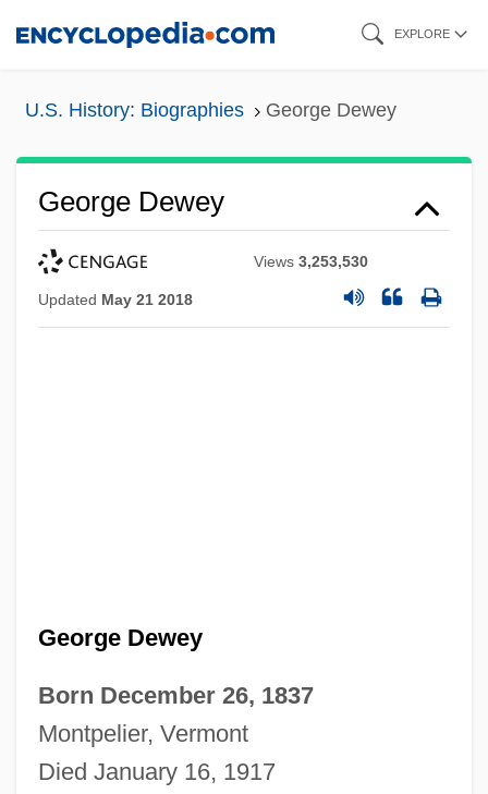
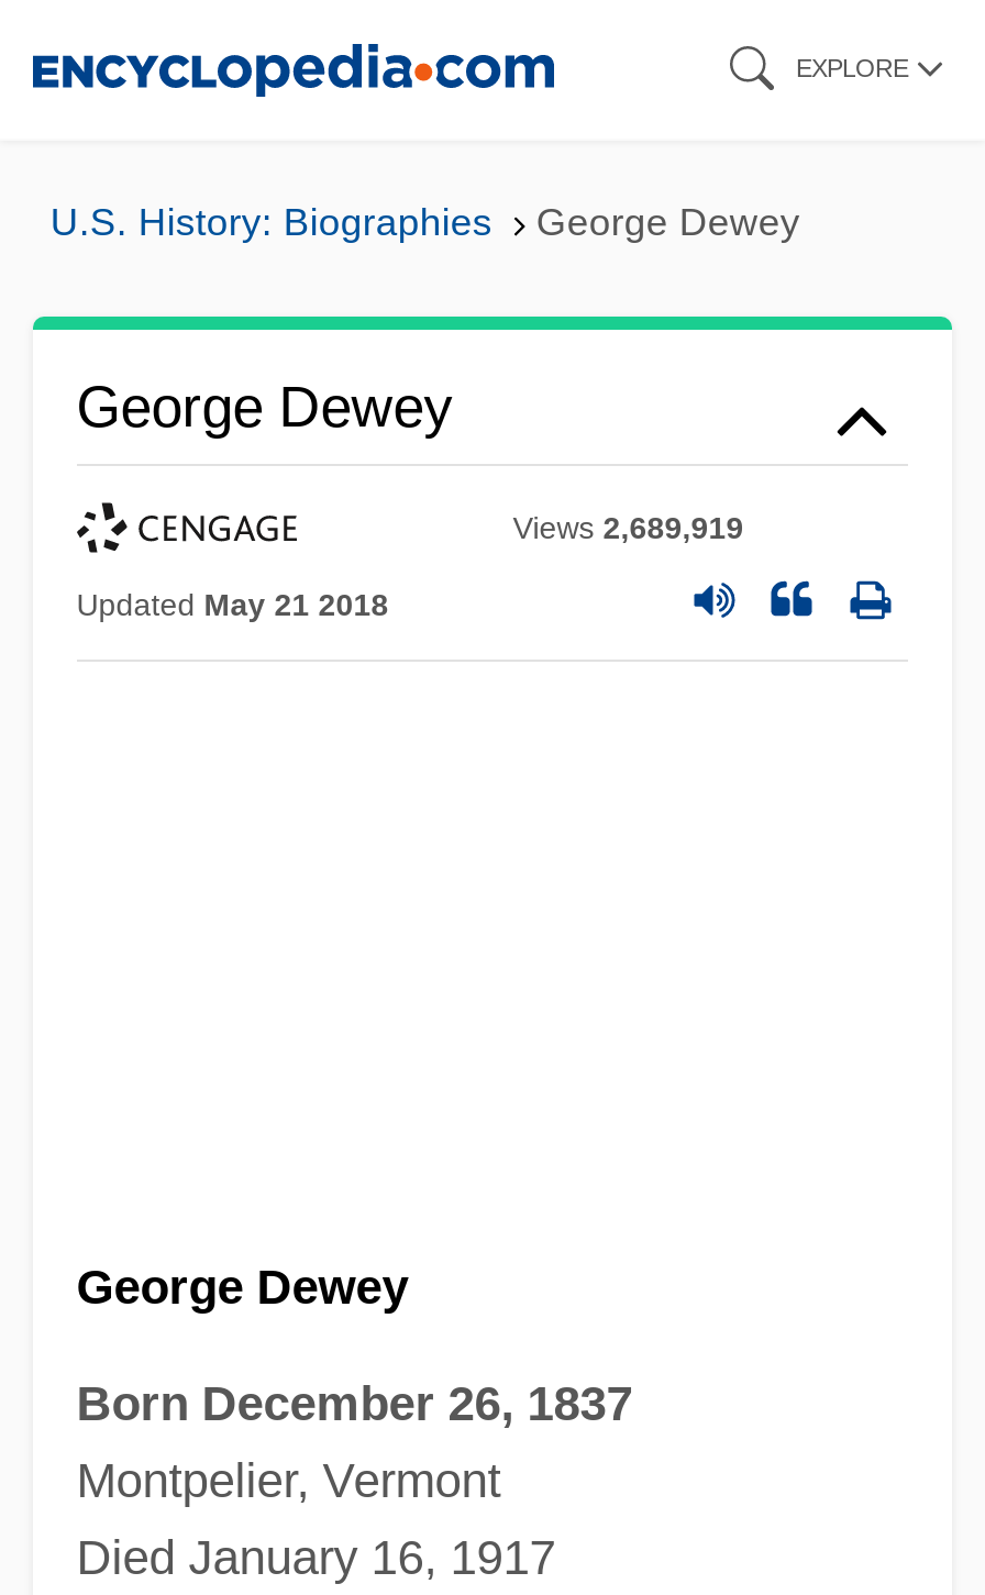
- Views 3,253,530
+ Views 2,689,919
